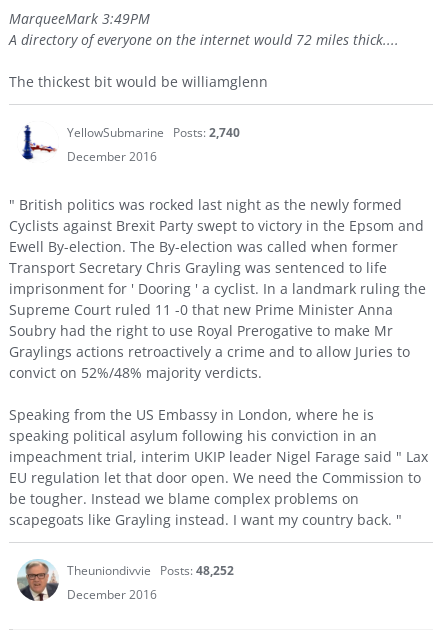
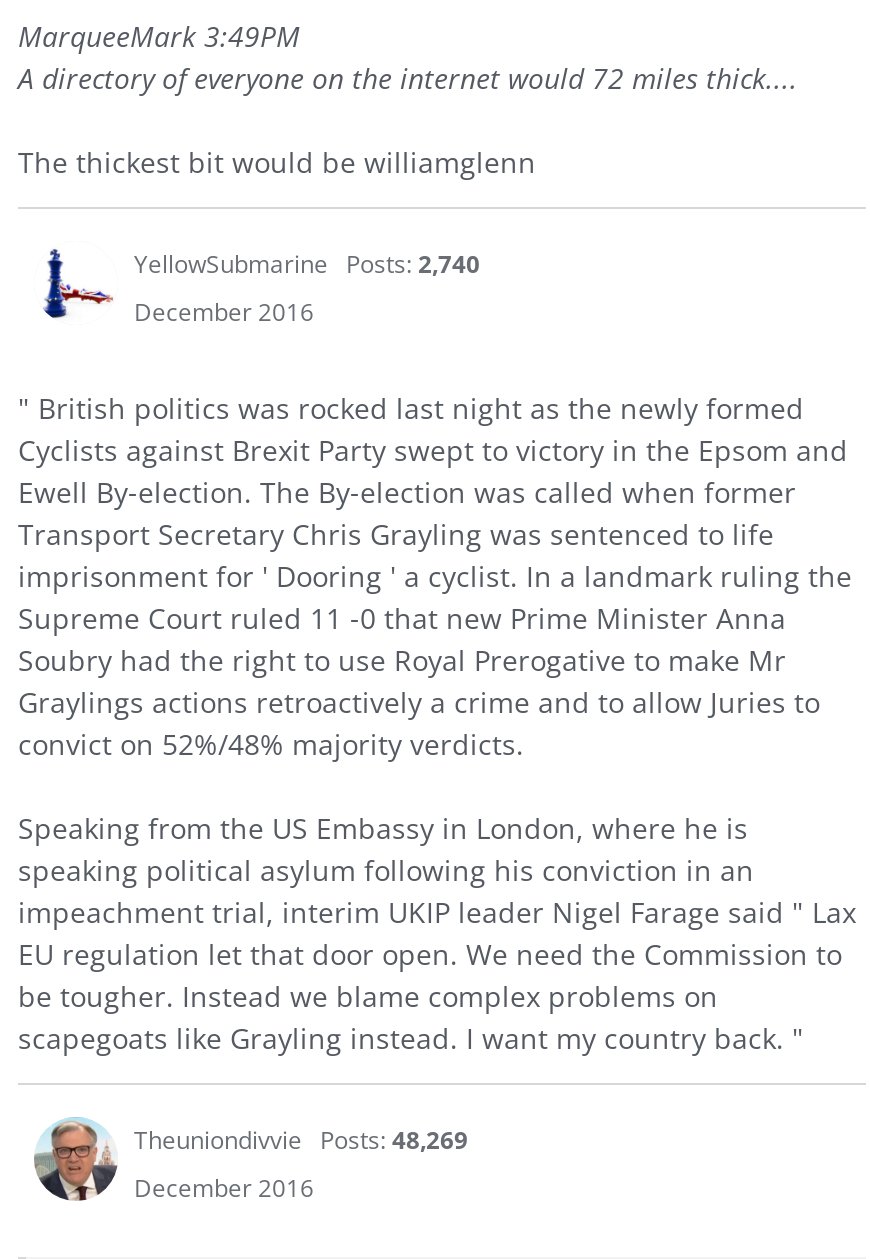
- Theuniondivvie Posts: 48,252
+ Theuniondivvie Posts: 48,269
